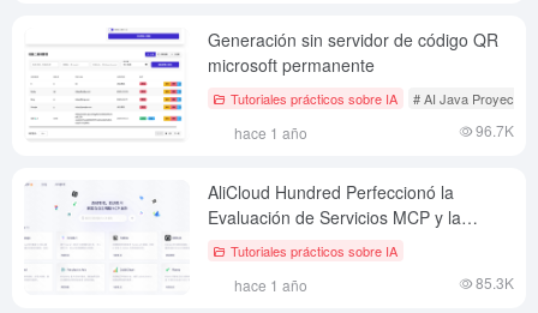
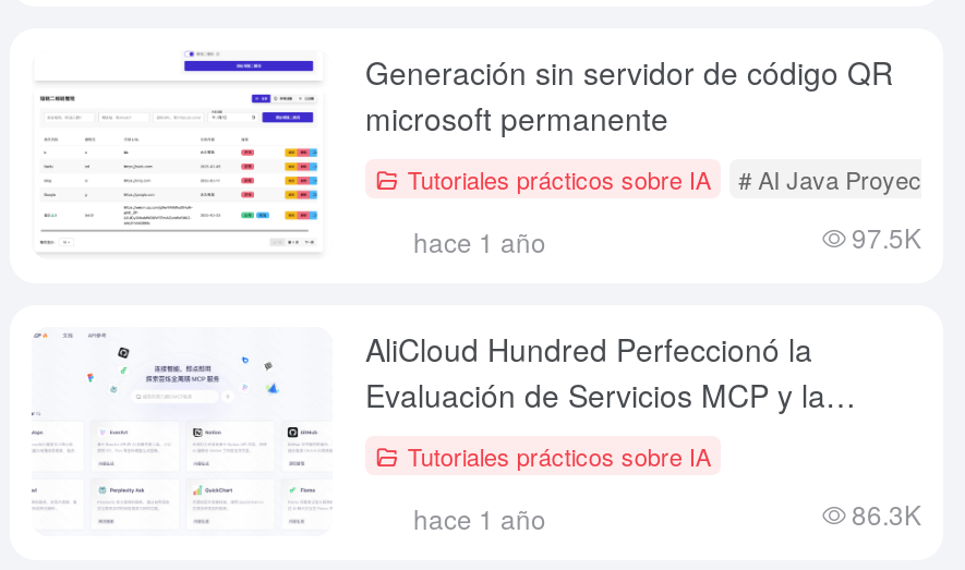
- 96.7K
+ 97.5K

- 85.3K
+ 86.3K
